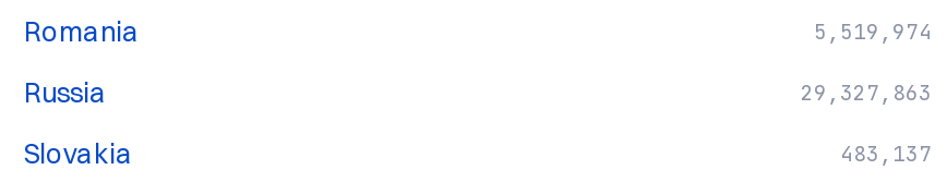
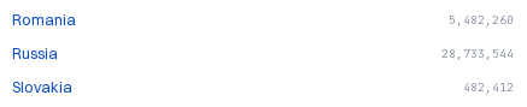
- 5,519,974
+ 5,482,260

- 29,327,863
+ 28,733,544

- 483,137
+ 482,412
